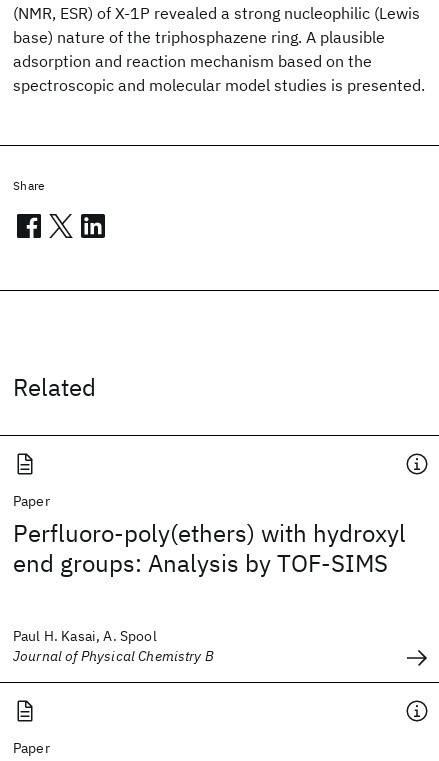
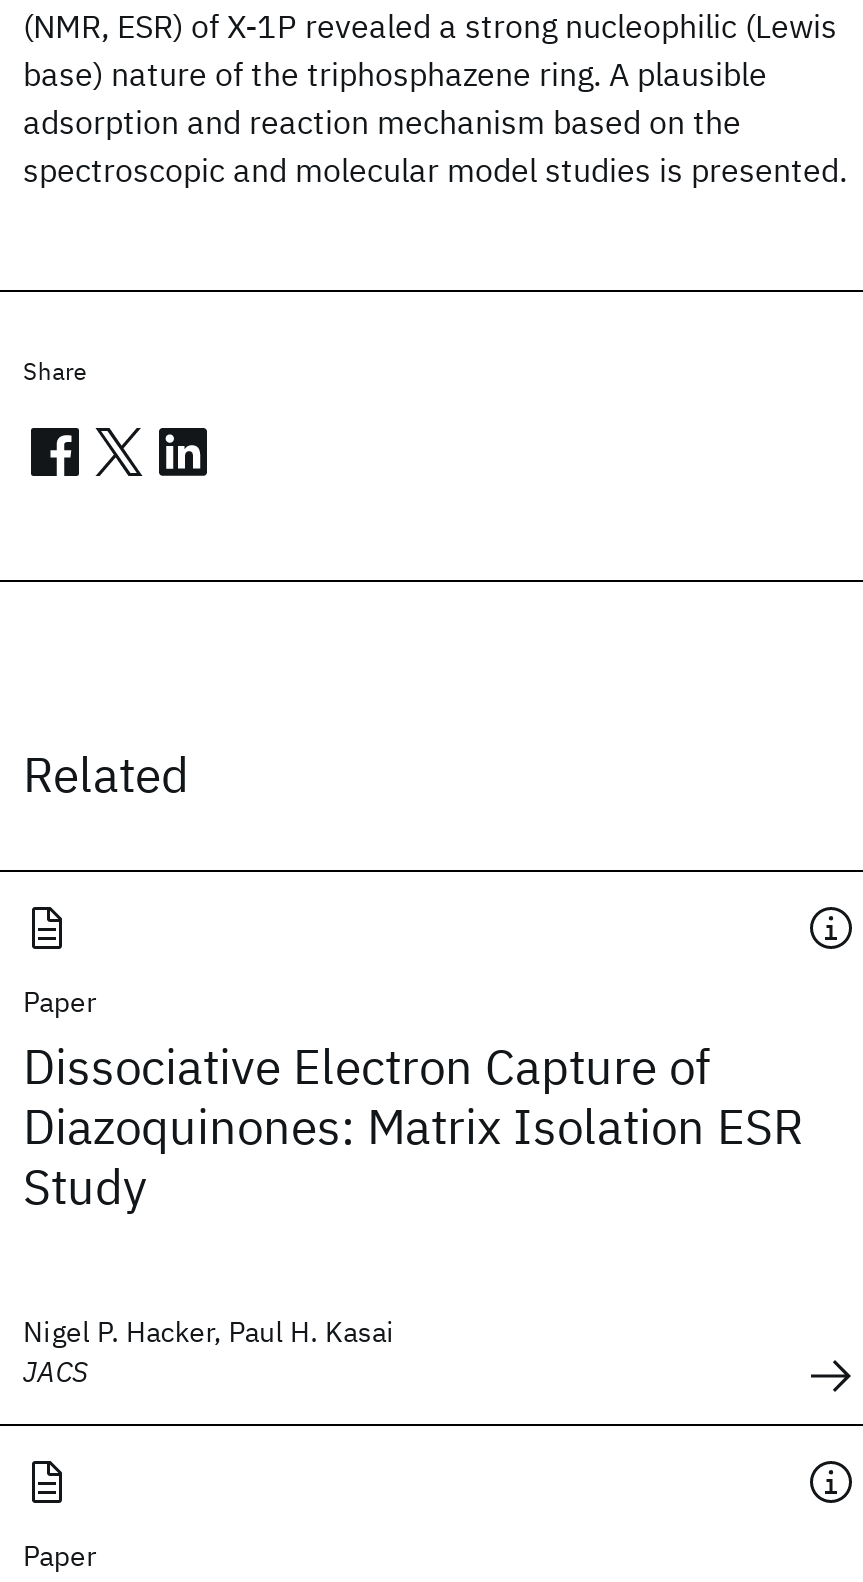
- Perfluoro-poly(ethers) with hydroxyl
- end groups: Analysis by TOF-SIMS
+ Dissociative Electron Capture of
+ Diazoquinones: Matrix Isolation ESR
+ Study

- Paul H. Kasai, A. Spool
- Journal of Physical Chemistry B
+ Nigel P. Hacker, Paul H. Kasai
+ JACS
